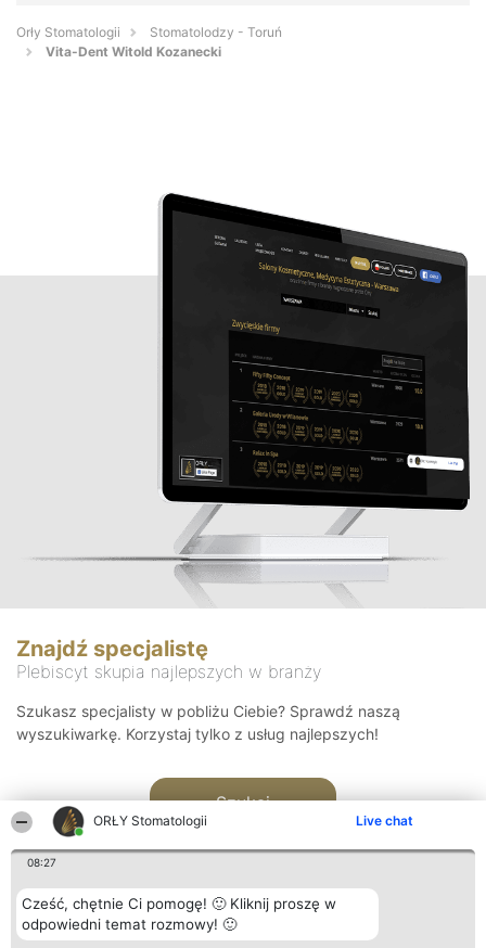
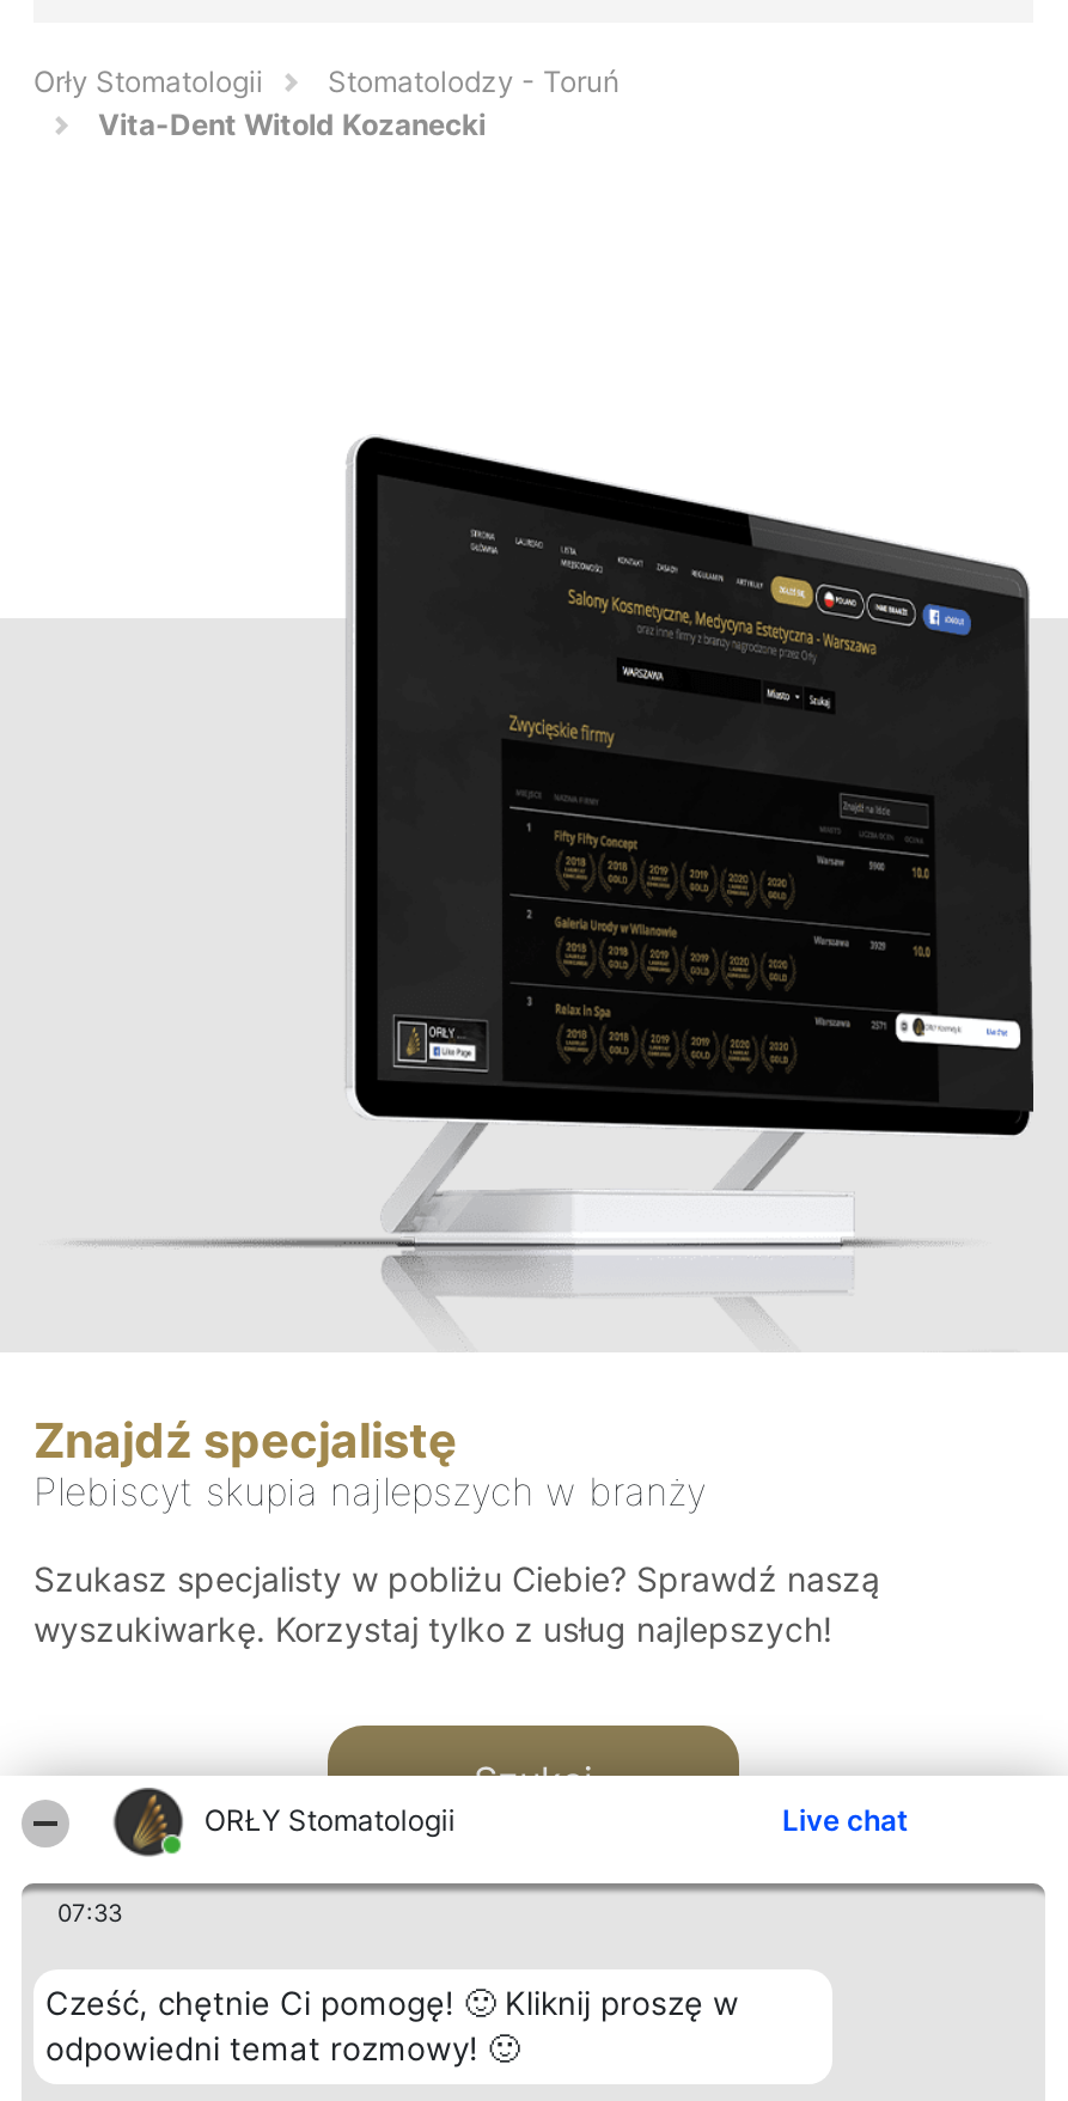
- 08:27
+ 07:33
